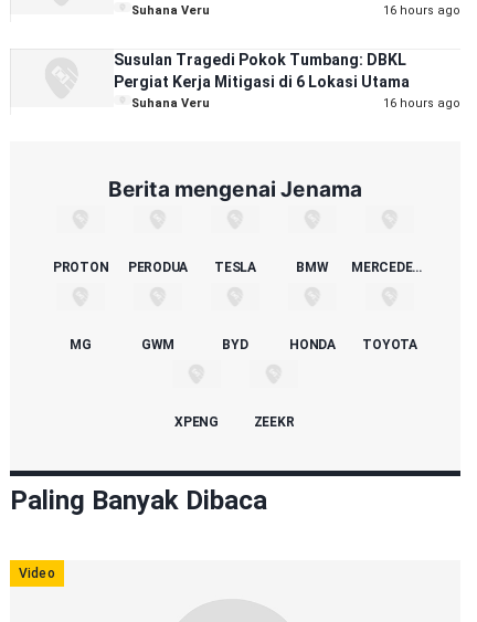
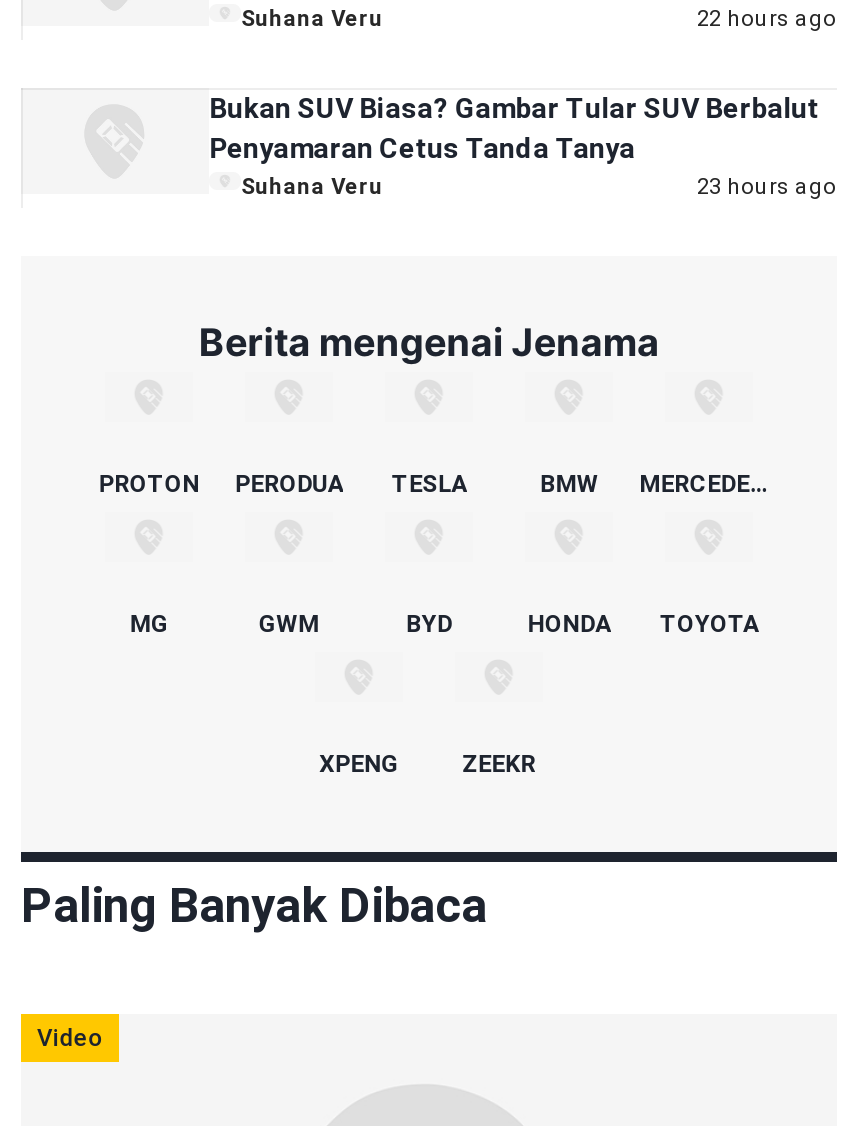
- 16 hours ago
+ 22 hours ago

- Susulan Tragedi Pokok Tumbang: DBKL
- Pergiat Kerja Mitigasi di 6 Lokasi Utama
+ Bukan SUV Biasa? Gambar Tular SUV Berbalut
+ Penyamaran Cetus Tanda Tanya

- 16 hours ago
+ 23 hours ago
